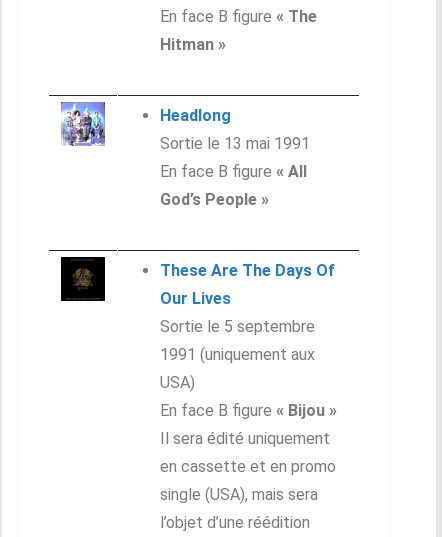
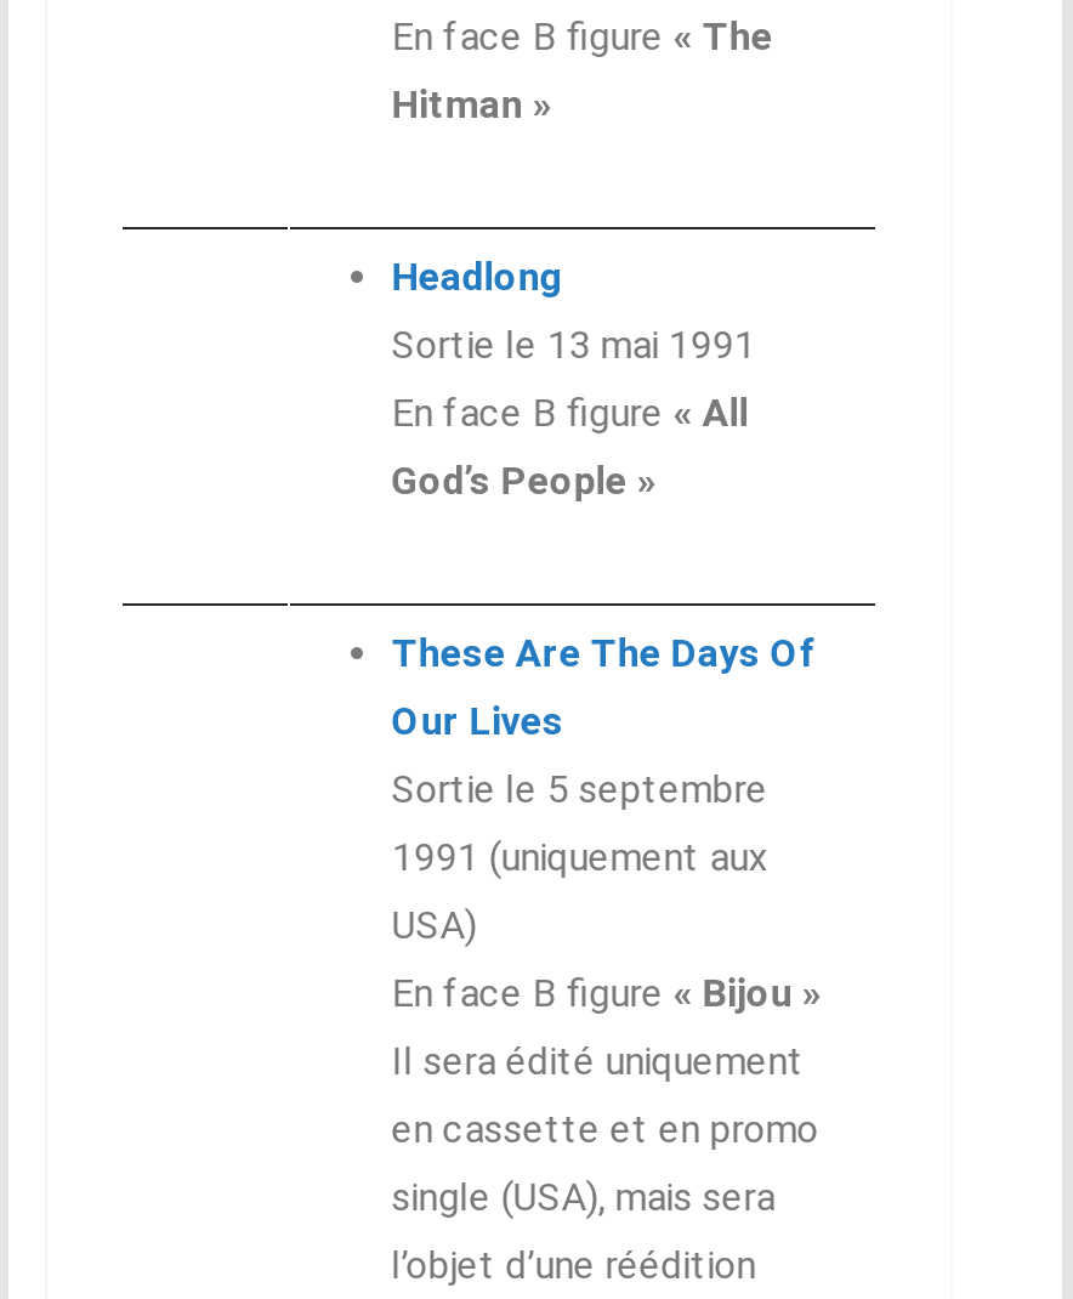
- [image]

- [image]
